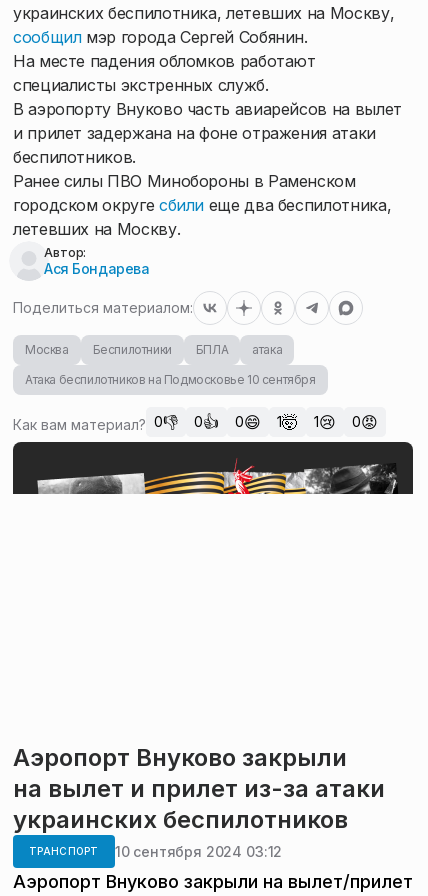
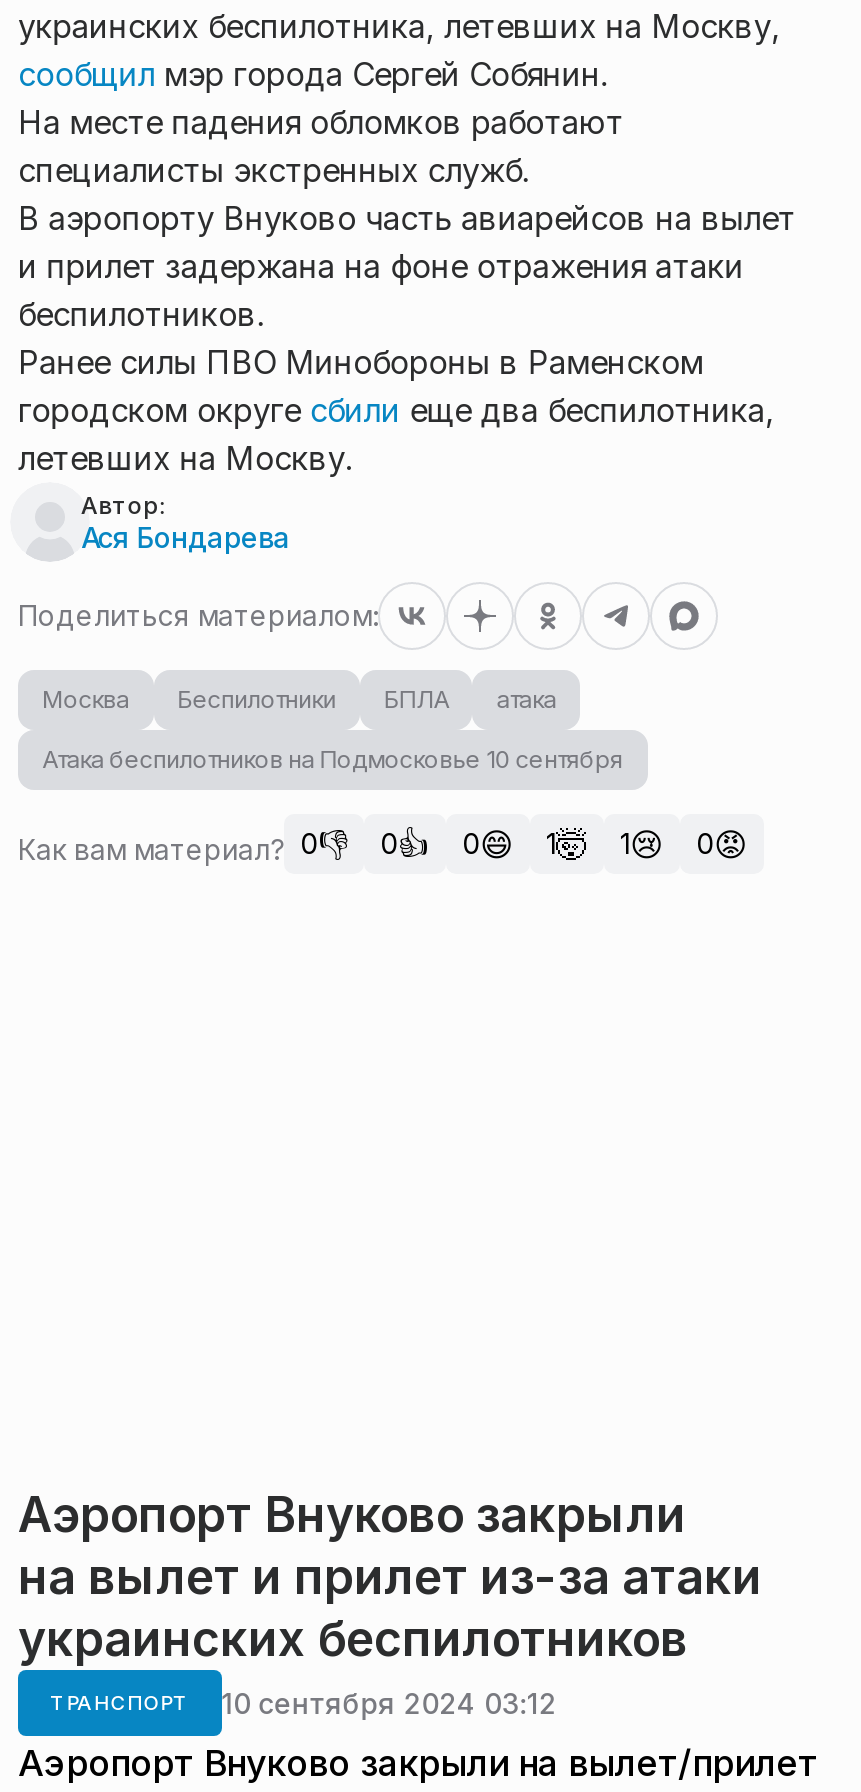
- [image]
